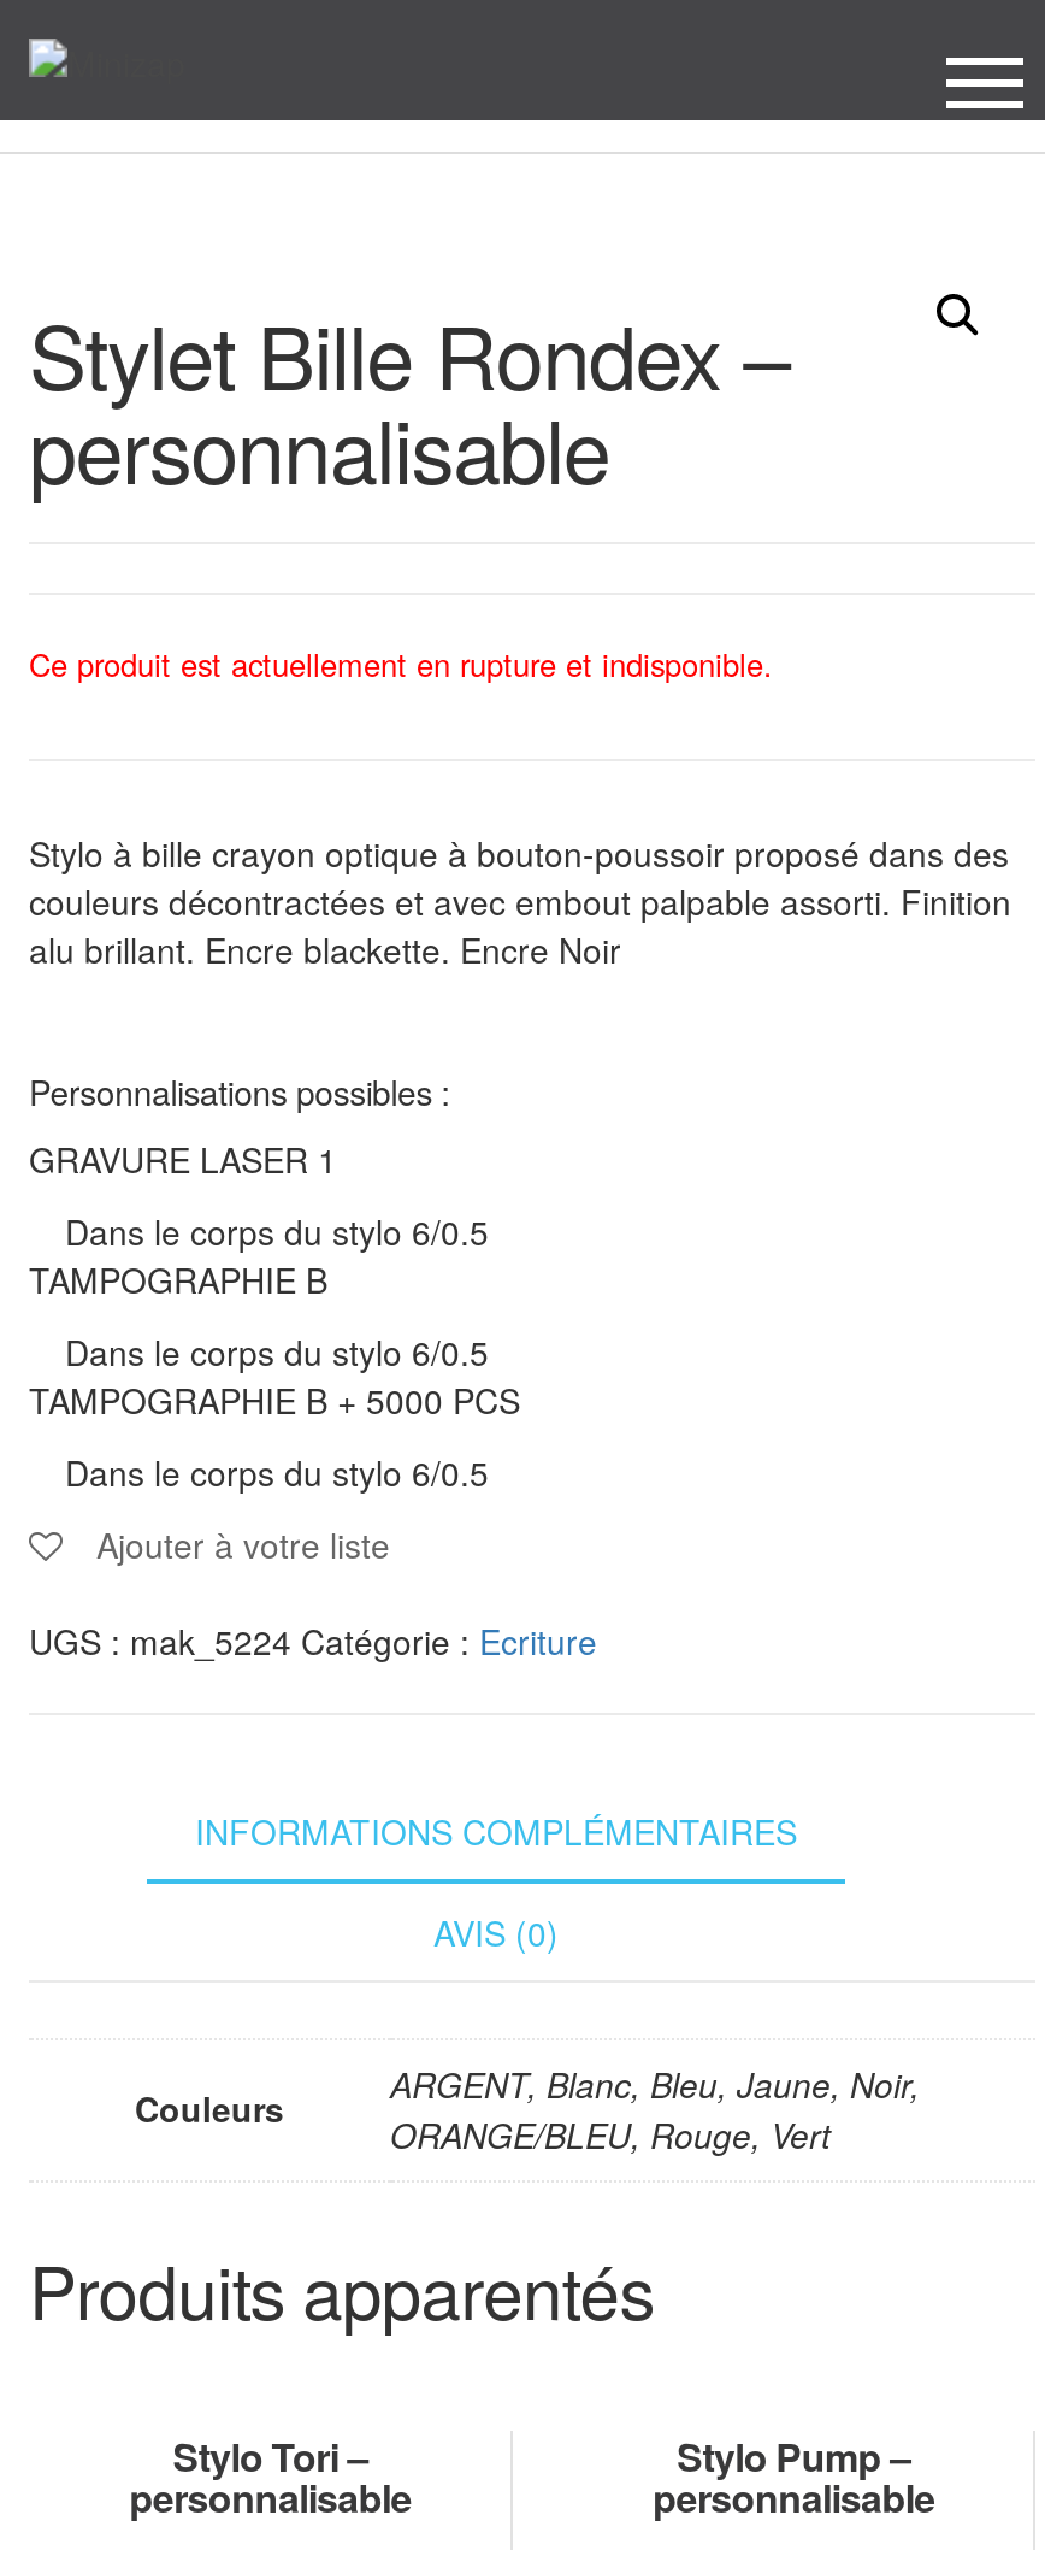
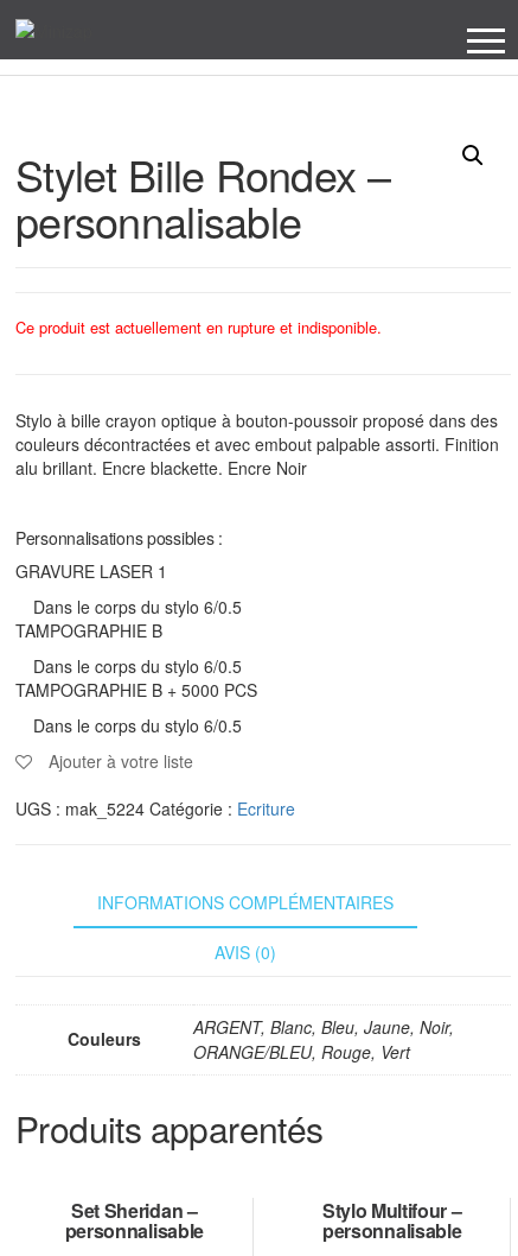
- Stylo Tori –
+ Set Sheridan –

- Stylo Pump –
+ Stylo Multifour –
